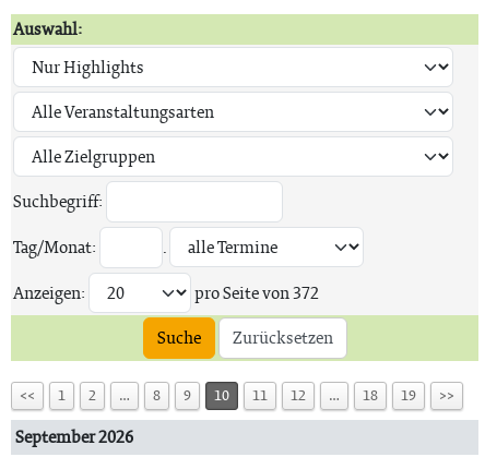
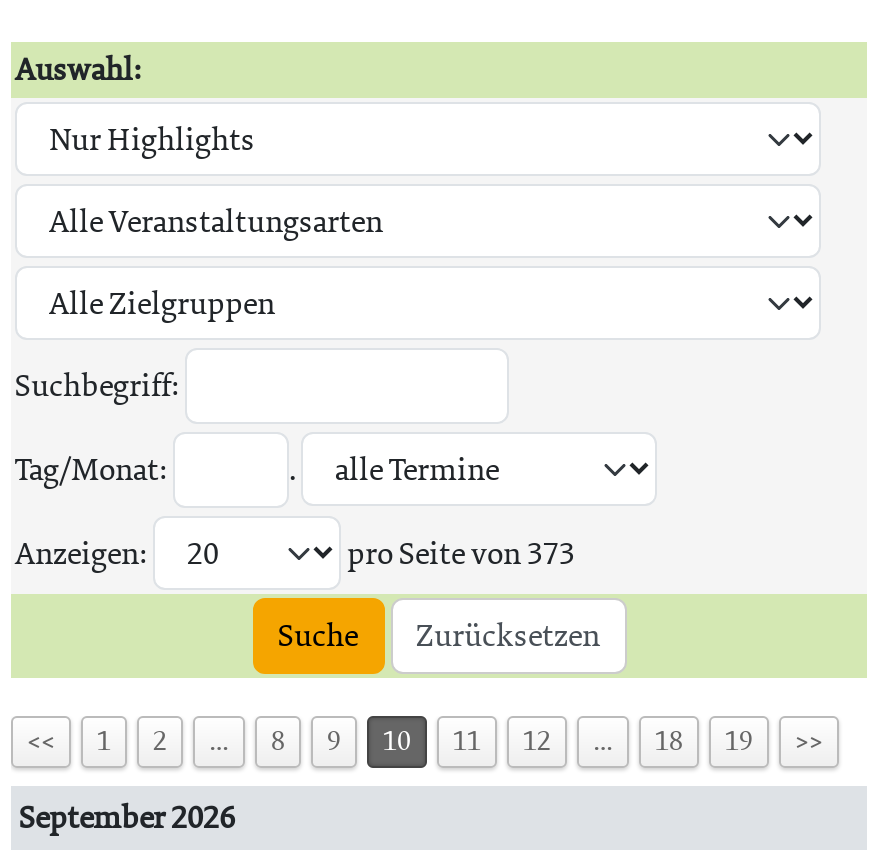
- pro Seite von372
+ pro Seite von373
